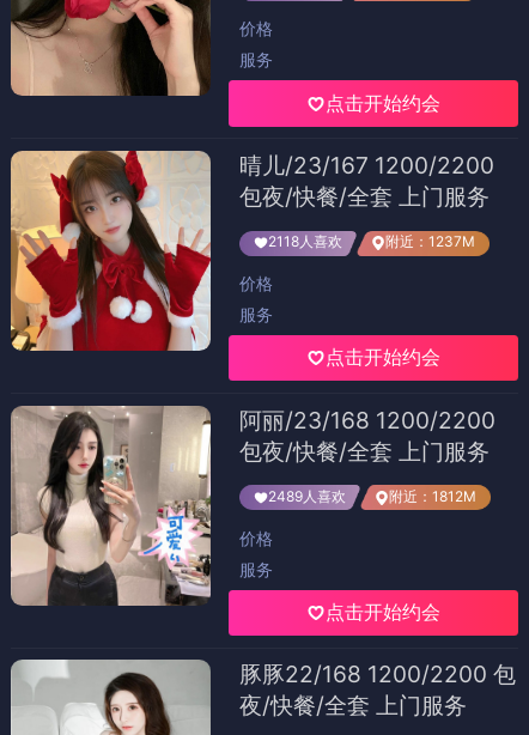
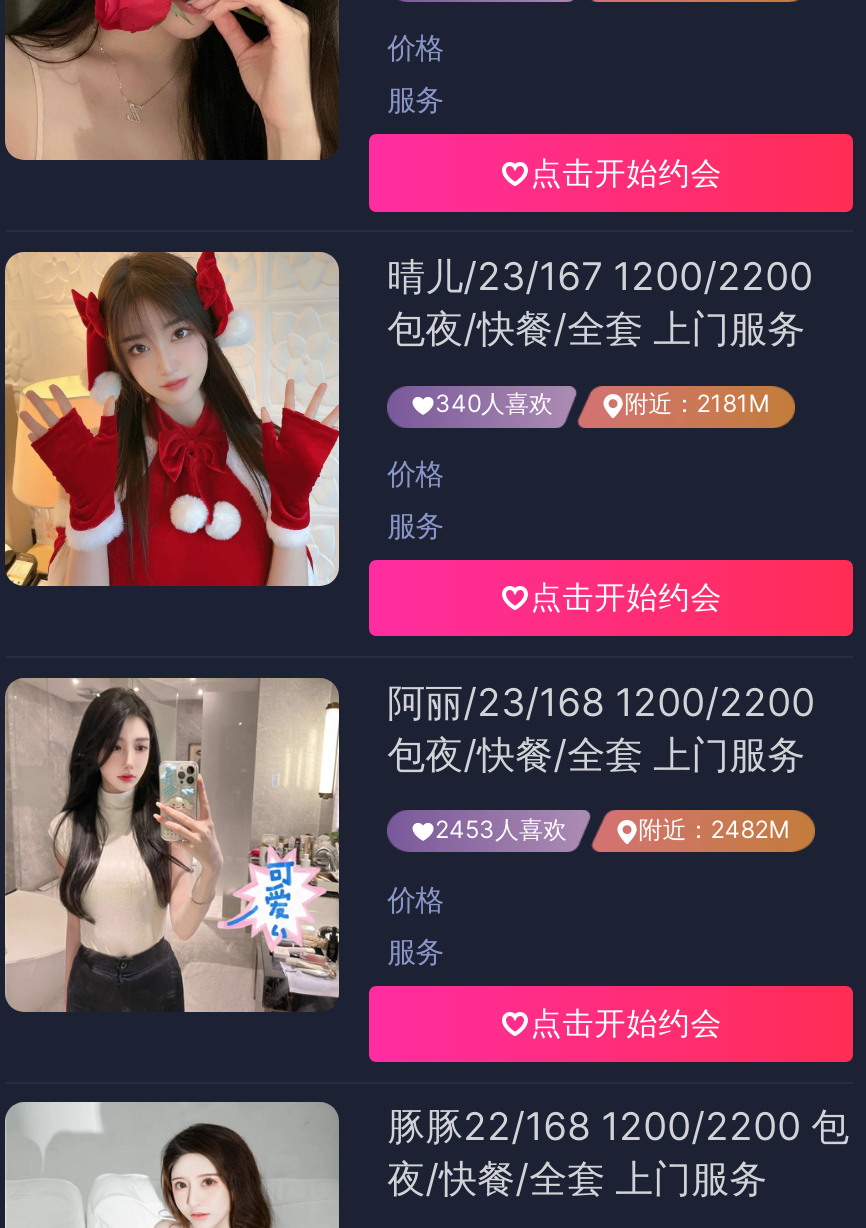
- 2118人喜欢
+ 340人喜欢

- 附近：1237M
+ 附近：2181M

- 2489人喜欢
+ 2453人喜欢

- 附近：1812M
+ 附近：2482M
